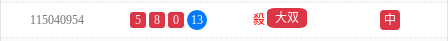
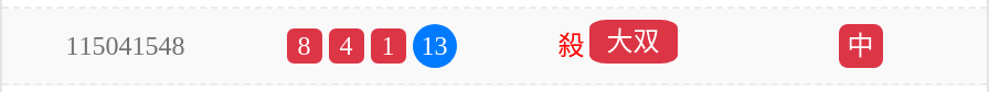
- 115040954
- 5
+ 115041548

- 0
+ 4
+ 1
